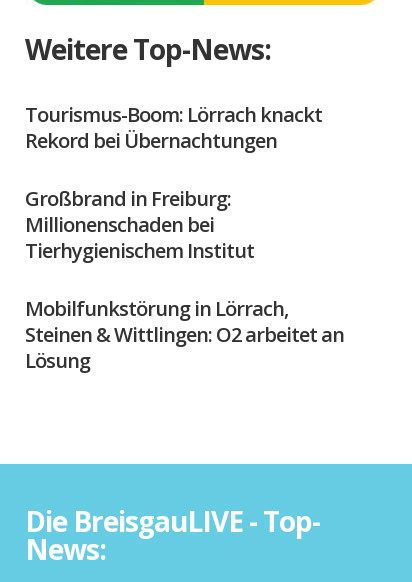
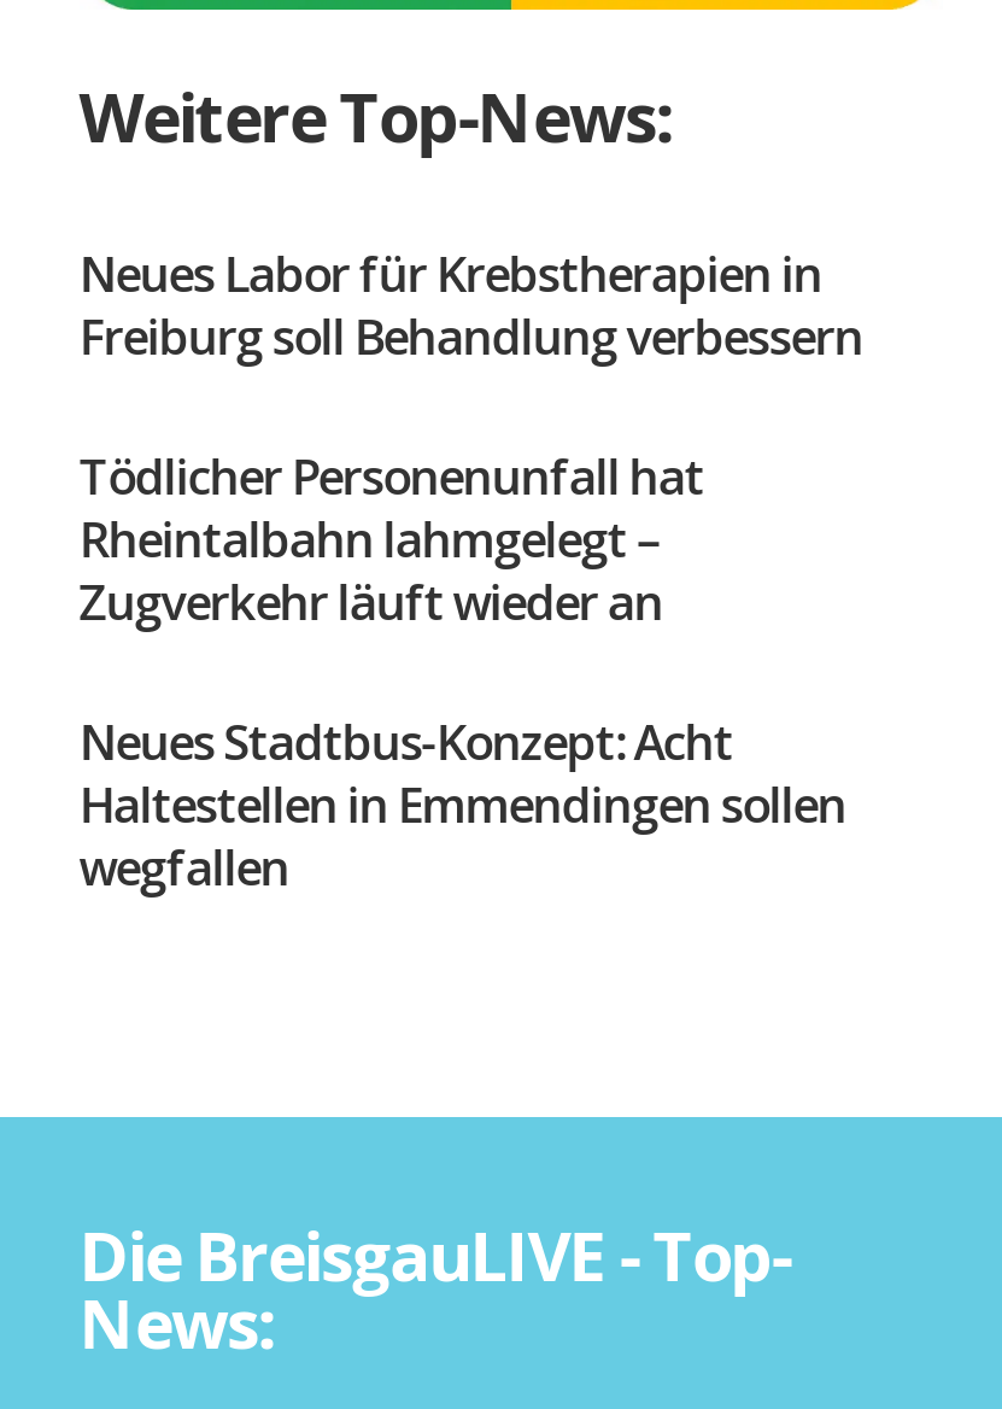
- Tourismus-Boom: Lörrach knackt
- Rekord bei Übernachtungen
+ Neues Labor für Krebstherapien in
+ Freiburg soll Behandlung verbessern

- Großbrand in Freiburg:
- Millionenschaden bei
- Tierhygienischem Institut
+ Tödlicher Personenunfall hat
+ Rheintalbahn lahmgelegt –
+ Zugverkehr läuft wieder an

- Mobilfunkstörung in Lörrach,
- Steinen & Wittlingen: O2 arbeitet an
- Lösung
+ Neues Stadtbus-Konzept: Acht
+ Haltestellen in Emmendingen sollen
+ wegfallen
